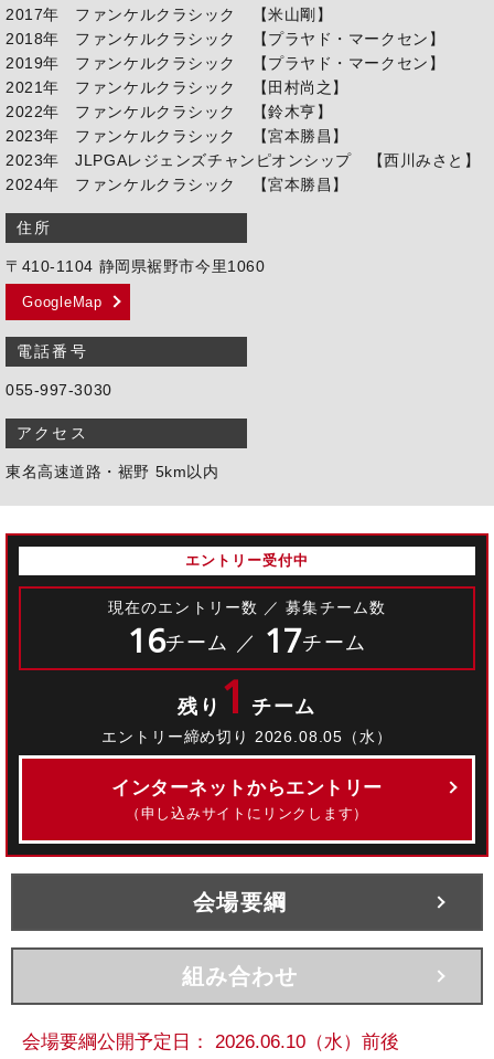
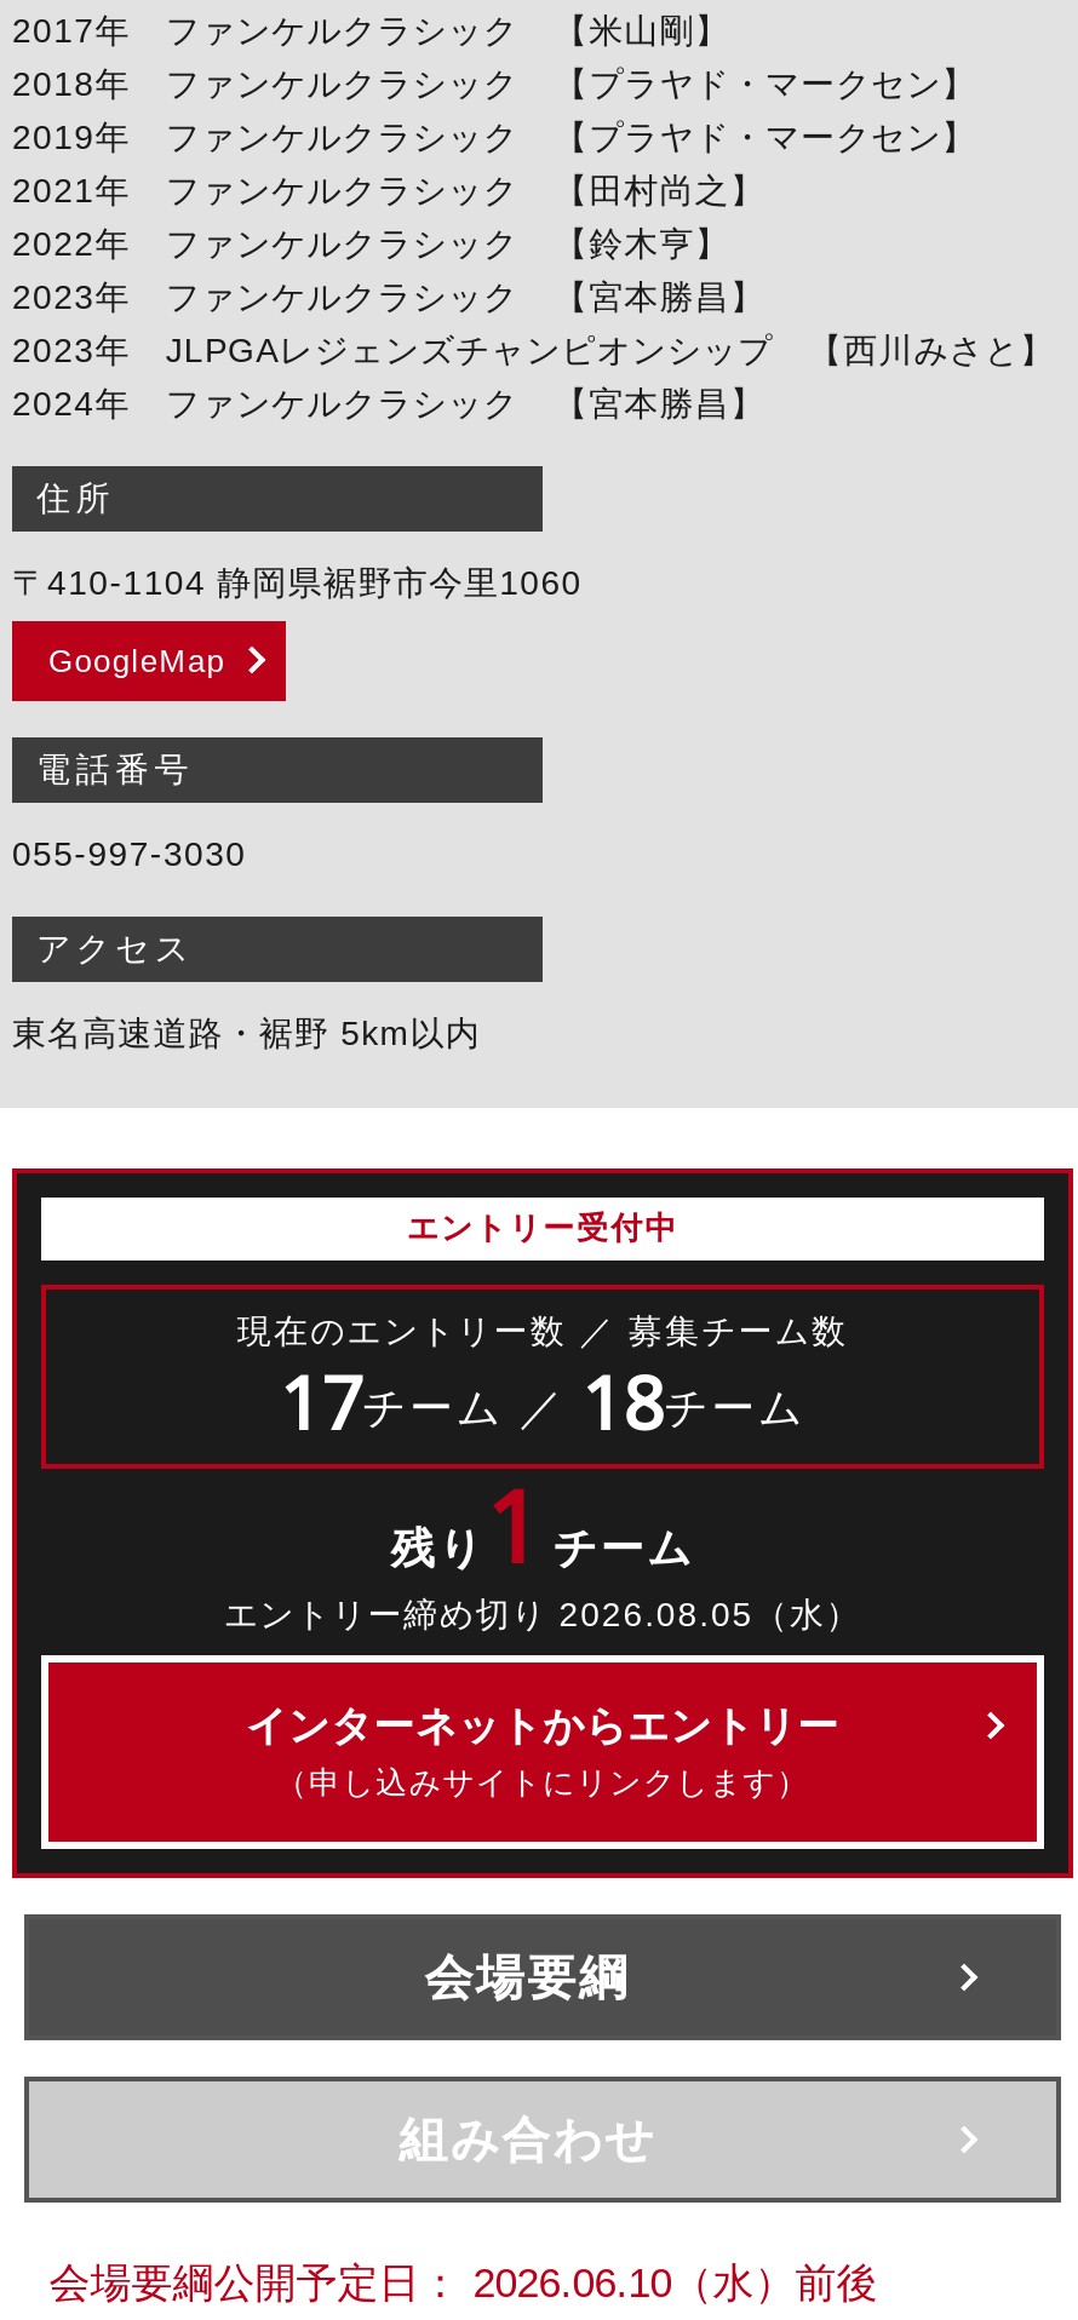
- 16チーム ／17チーム
+ 17チーム ／18チーム
